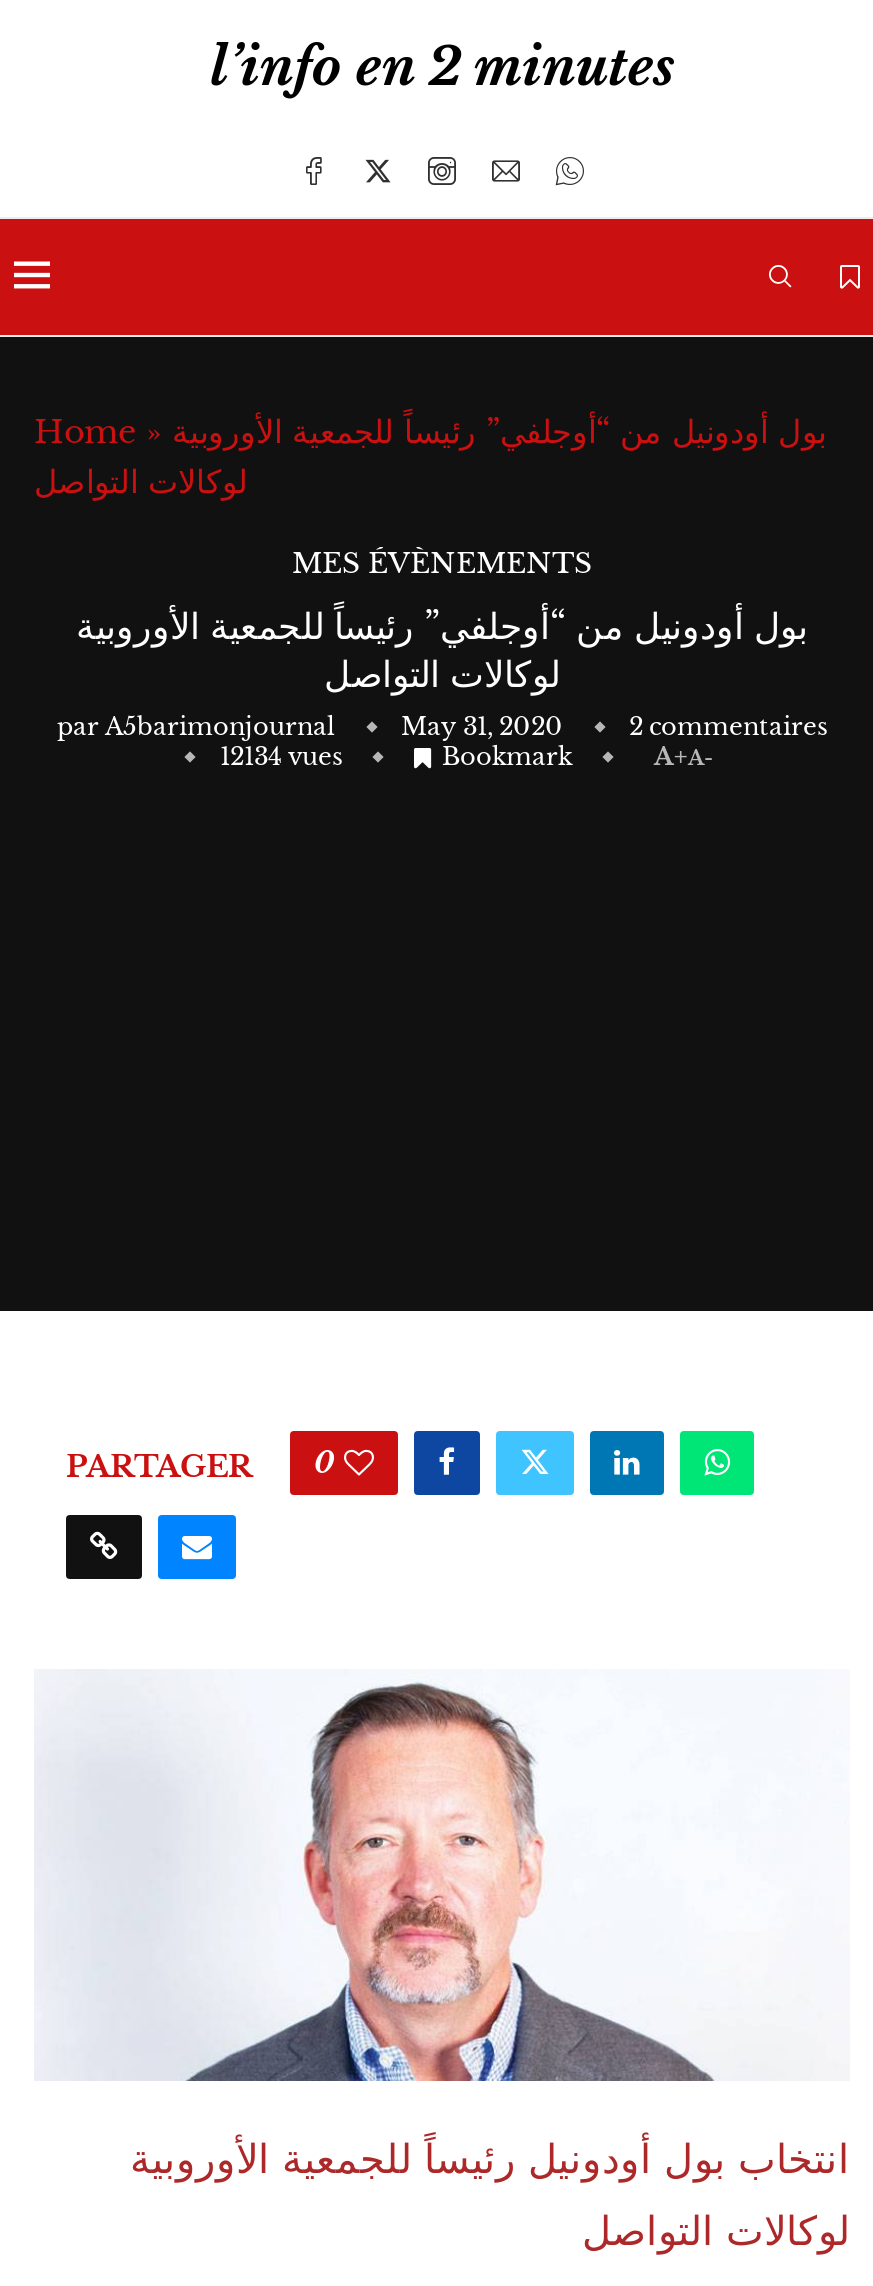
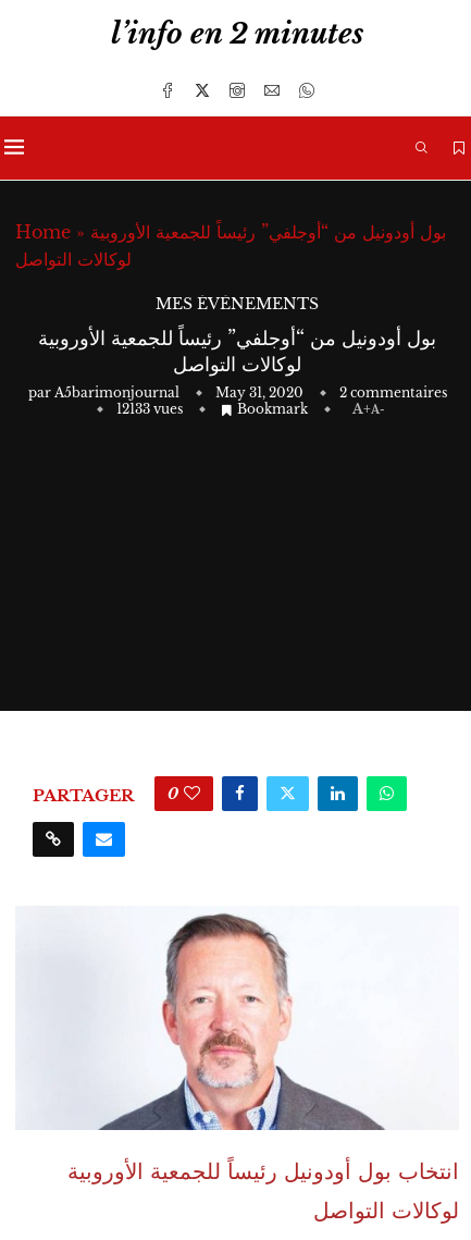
- 12134 vues
+ 12133 vues
